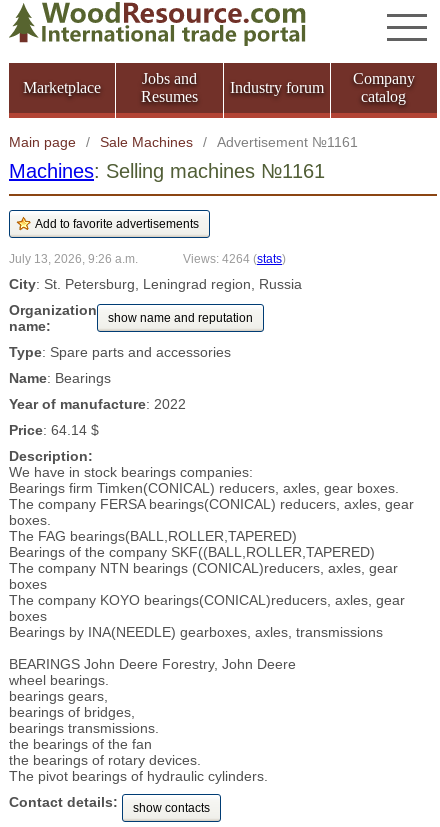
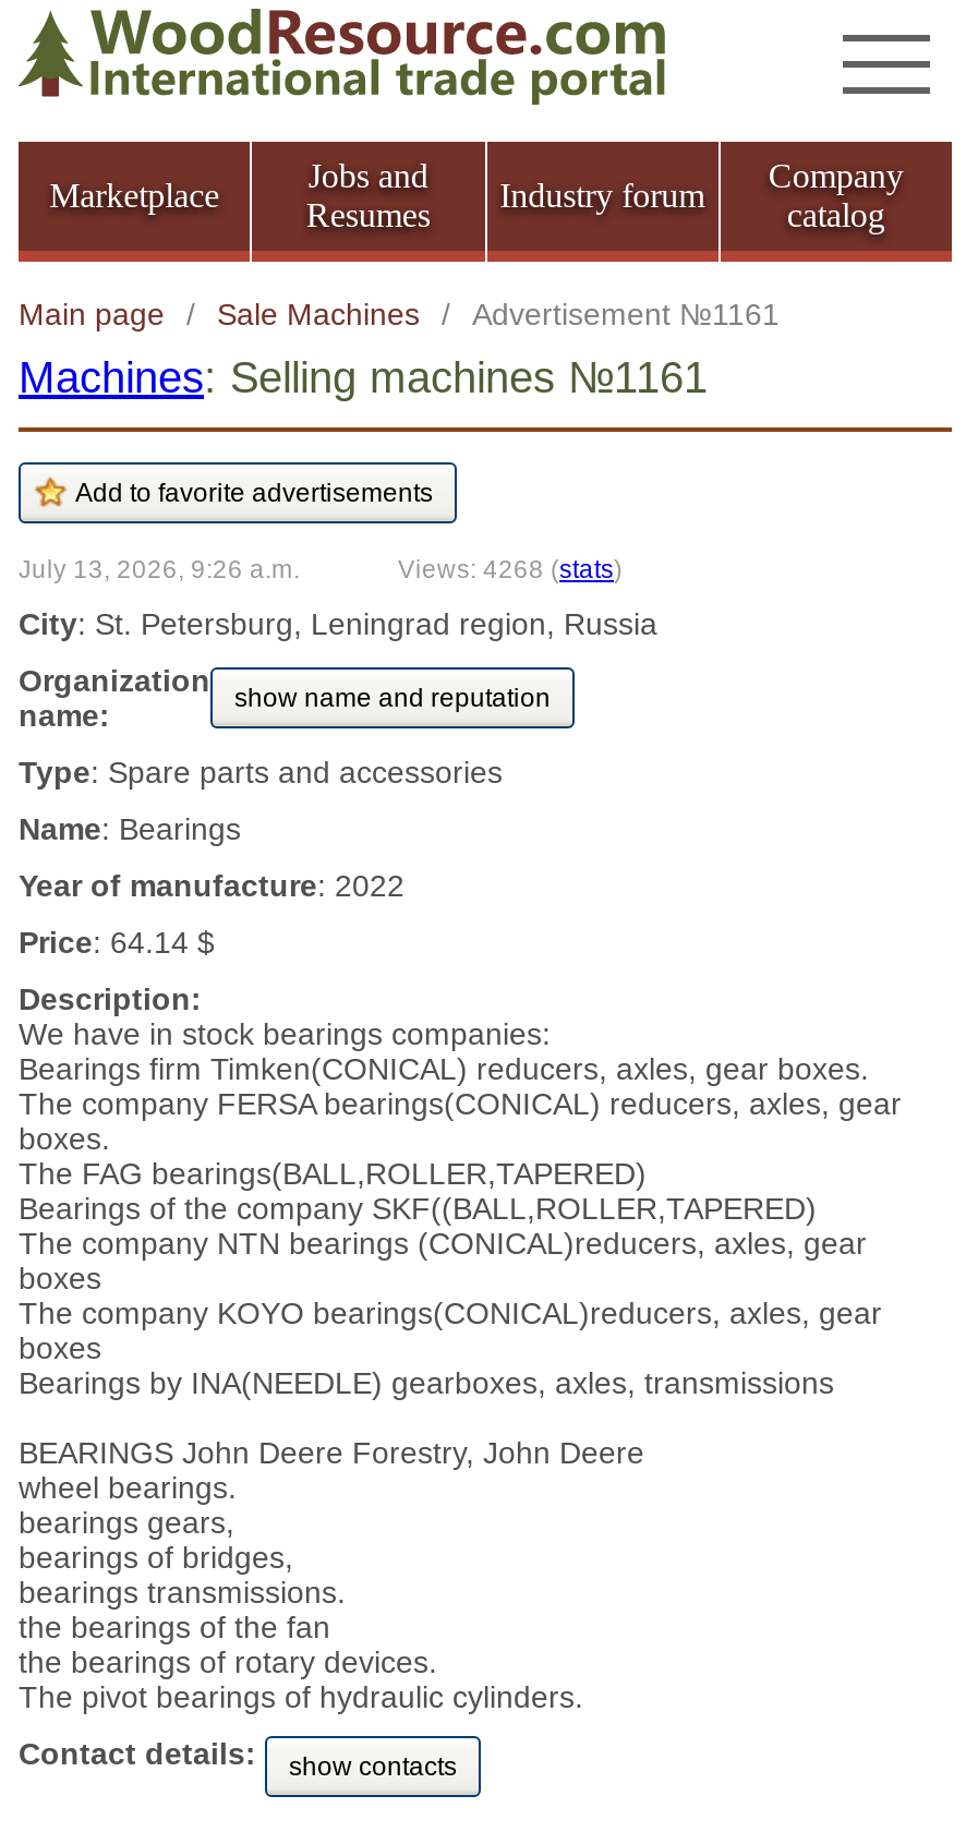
- Views: 4264 (stats)
+ Views: 4268 (stats)
